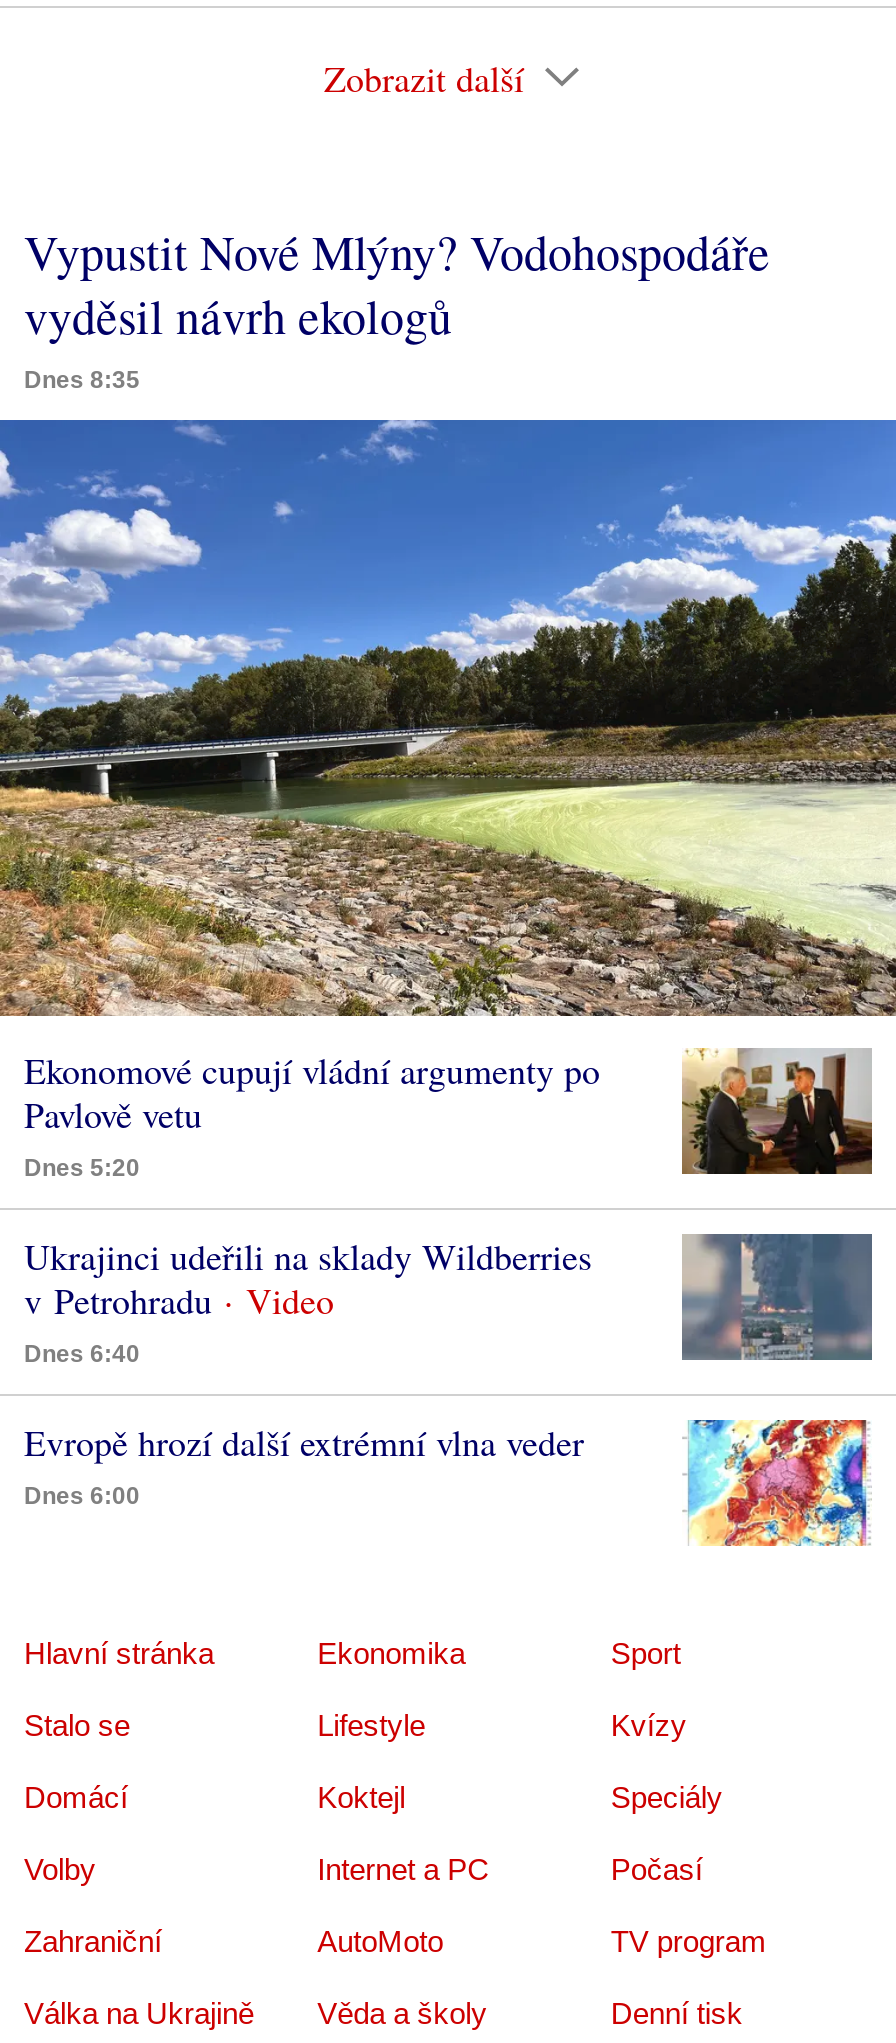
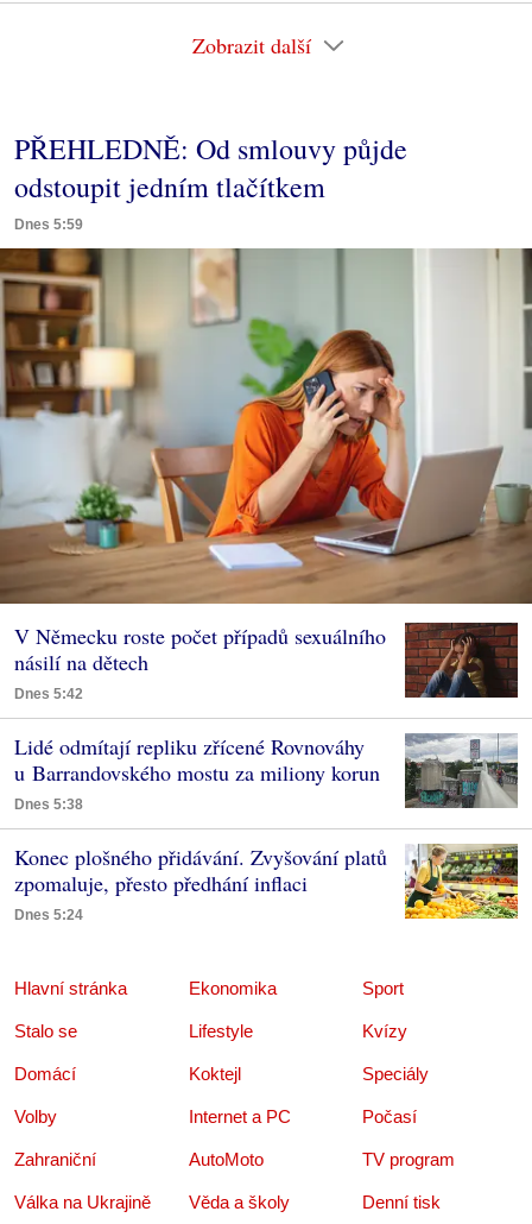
- Vypustit Nové Mlýny? Vodohospodáře
- vyděsil návrh ekologů
- Dnes 8:35
+ PŘEHLEDNĚ: Od smlouvy půjde
+ odstoupit jedním tlačítkem
+ Dnes 5:59

- [image]
- Ekonomové cupují vládní argumenty po
- Pavlově vetu
- Dnes 5:20
+ [image]
+ V Německu roste počet případů sexuálního
+ násilí na dětech
+ Dnes 5:42

- [image]
+ [image]

- Ukrajinci udeřili na sklady Wildberries
- v Petrohradu
- Dnes 6:40
+ Lidé odmítají repliku zřícené Rovnováhy
+ u Barrandovského mostu za miliony korun
+ Dnes 5:38

- [image]
+ [image]

- Evropě hrozí další extrémní vlna veder
- Dnes 6:00
+ Konec plošného přidávání. Zvyšování platů
+ zpomaluje, přesto předhání inflaci
+ Dnes 5:24

- [image]
+ [image]
